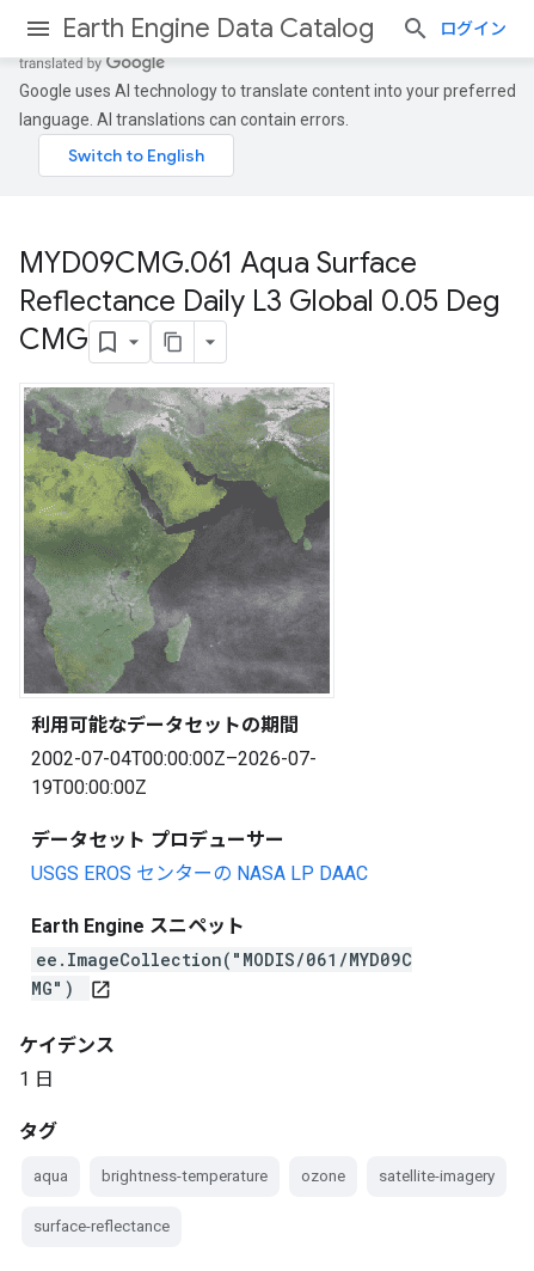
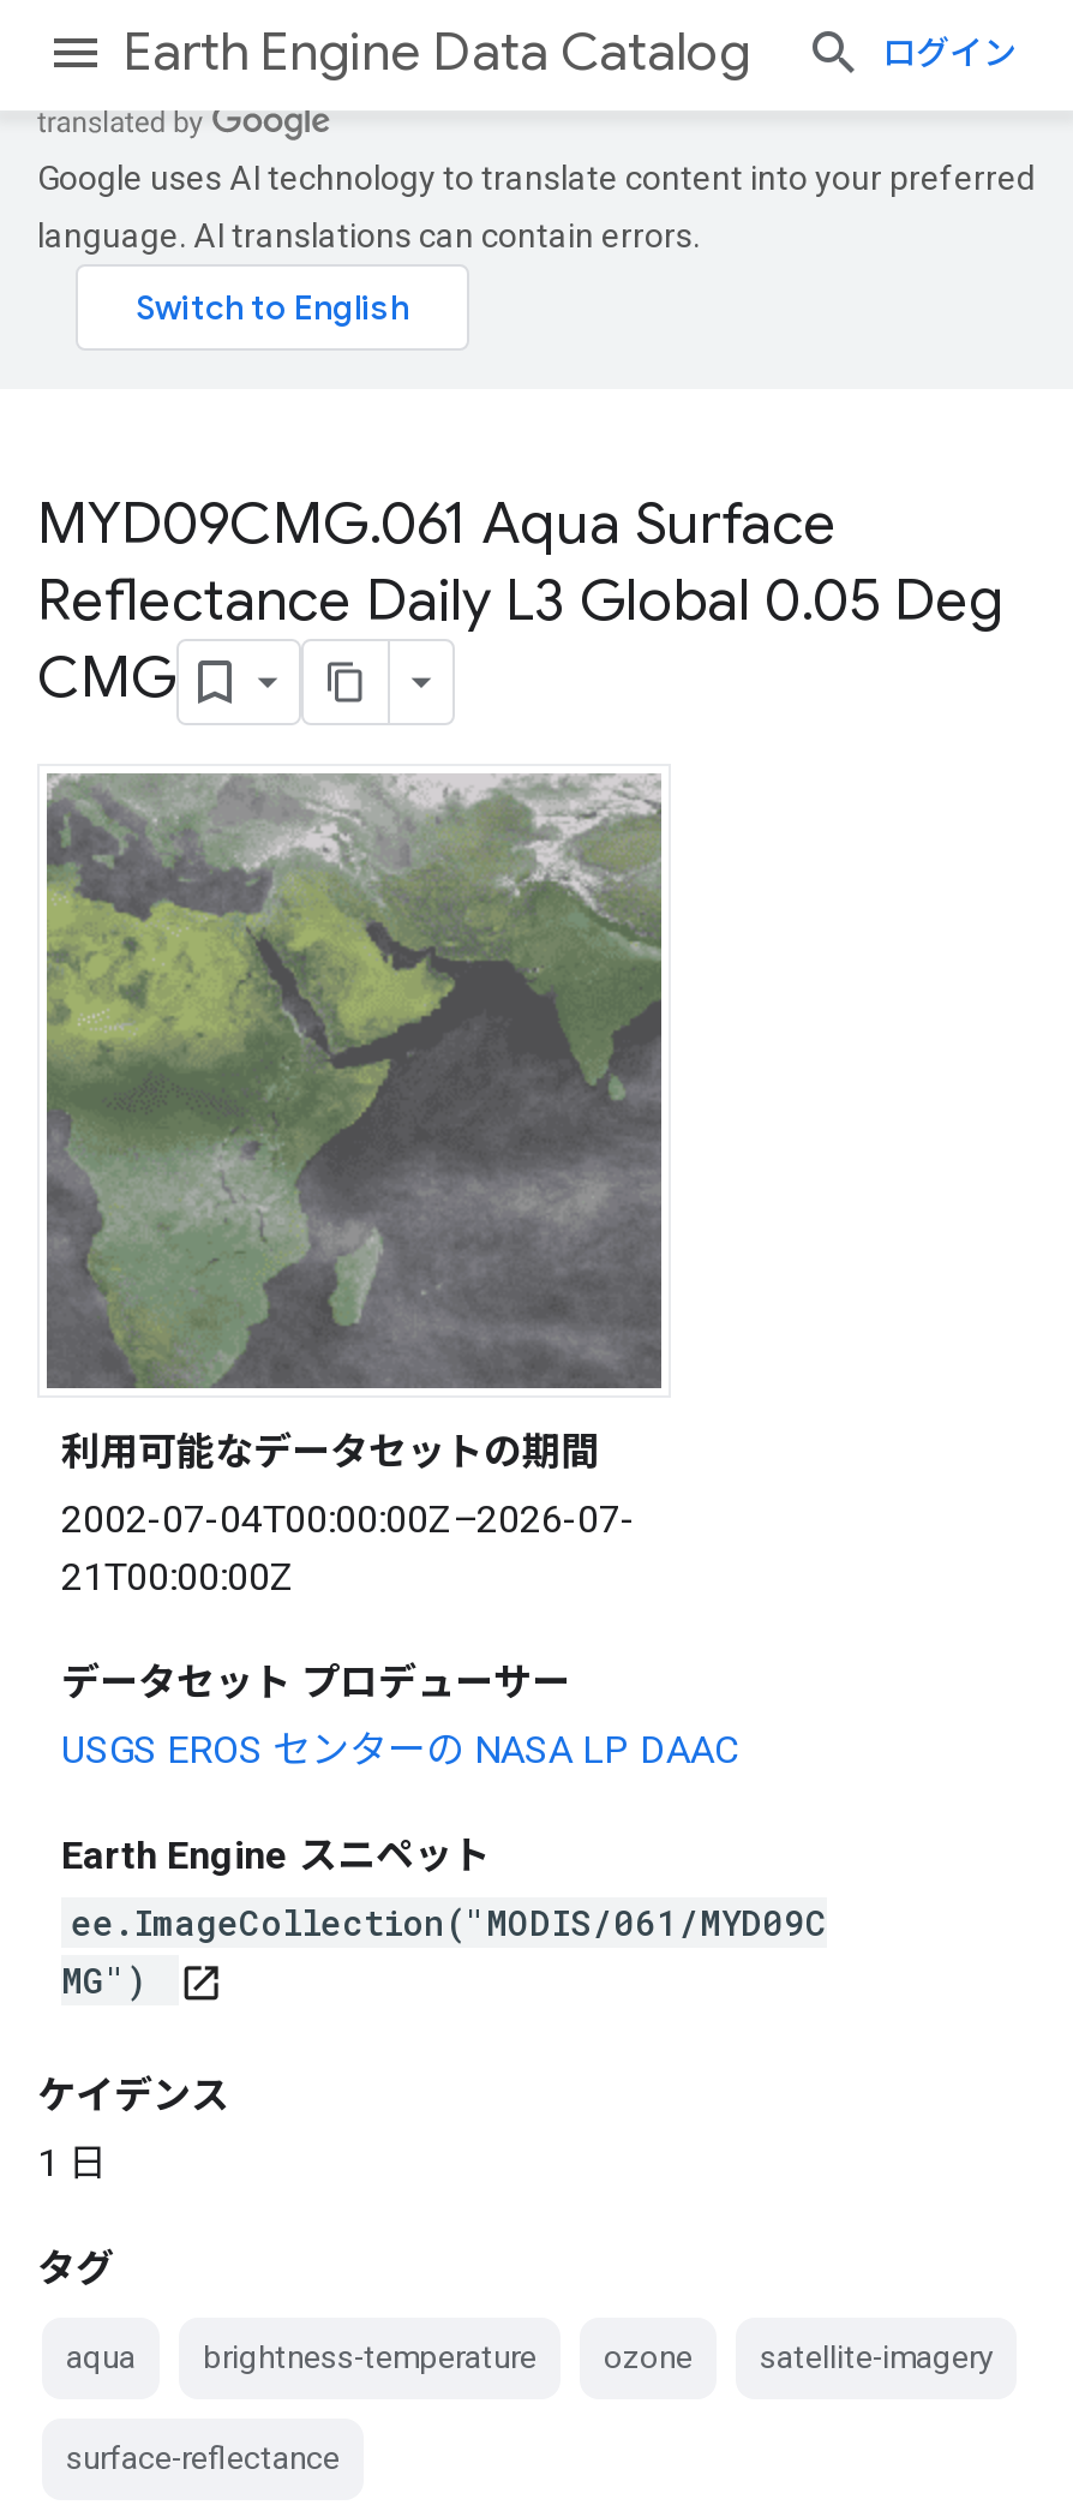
- 19T00:00:00Z
+ 21T00:00:00Z
